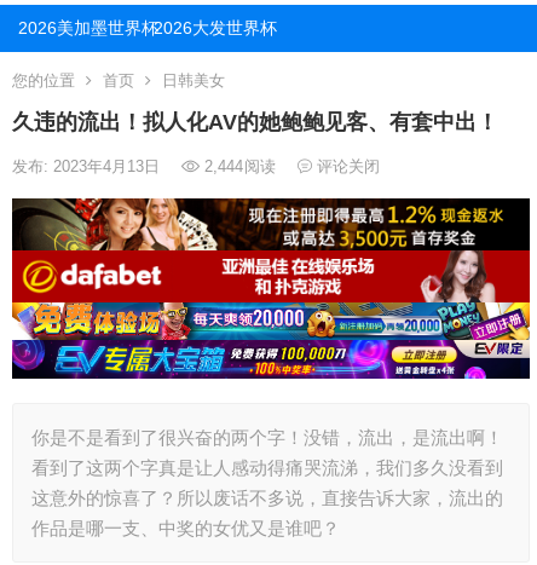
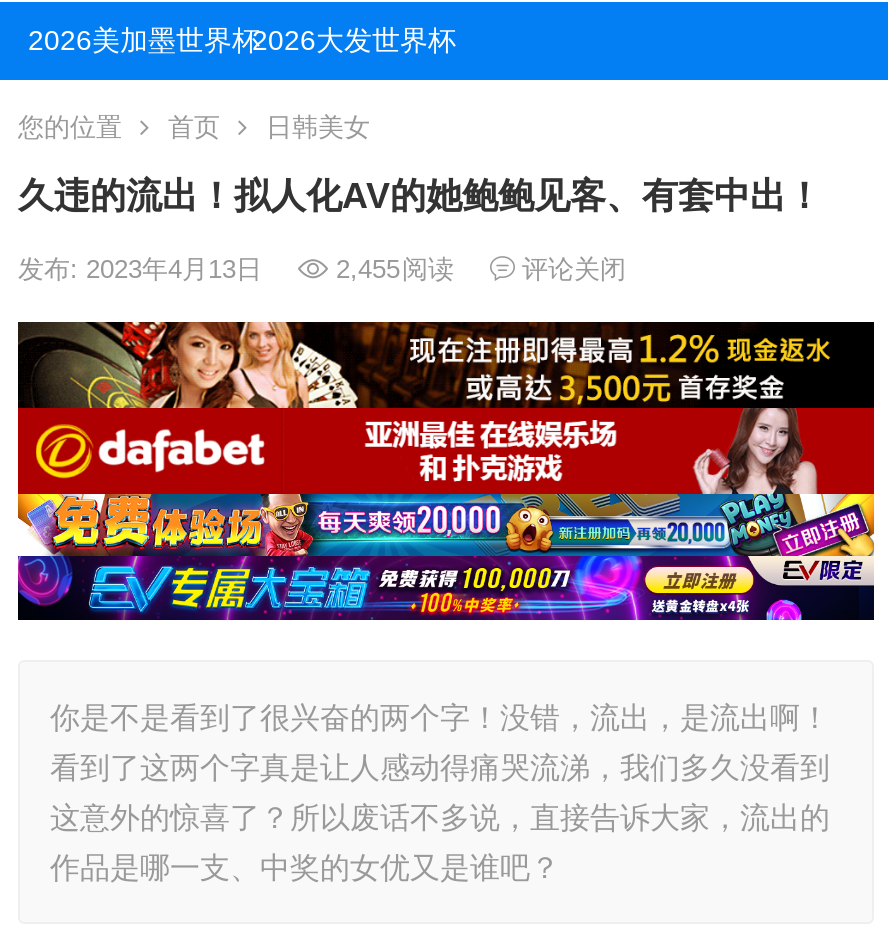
- 发布: 2023年4月13日 2,444阅读 评论关闭
+ 发布: 2023年4月13日 2,455阅读 评论关闭
